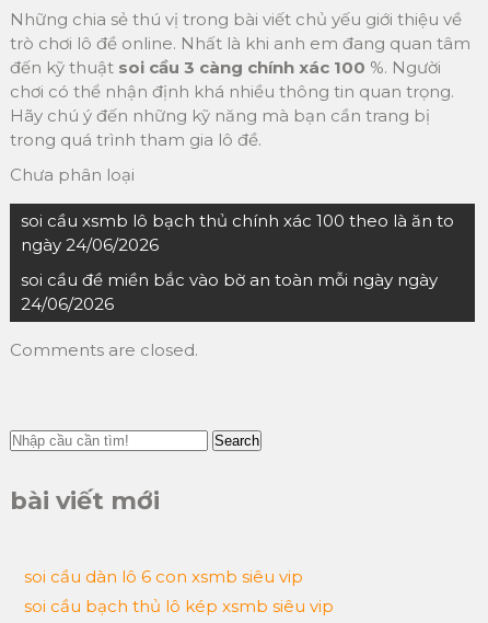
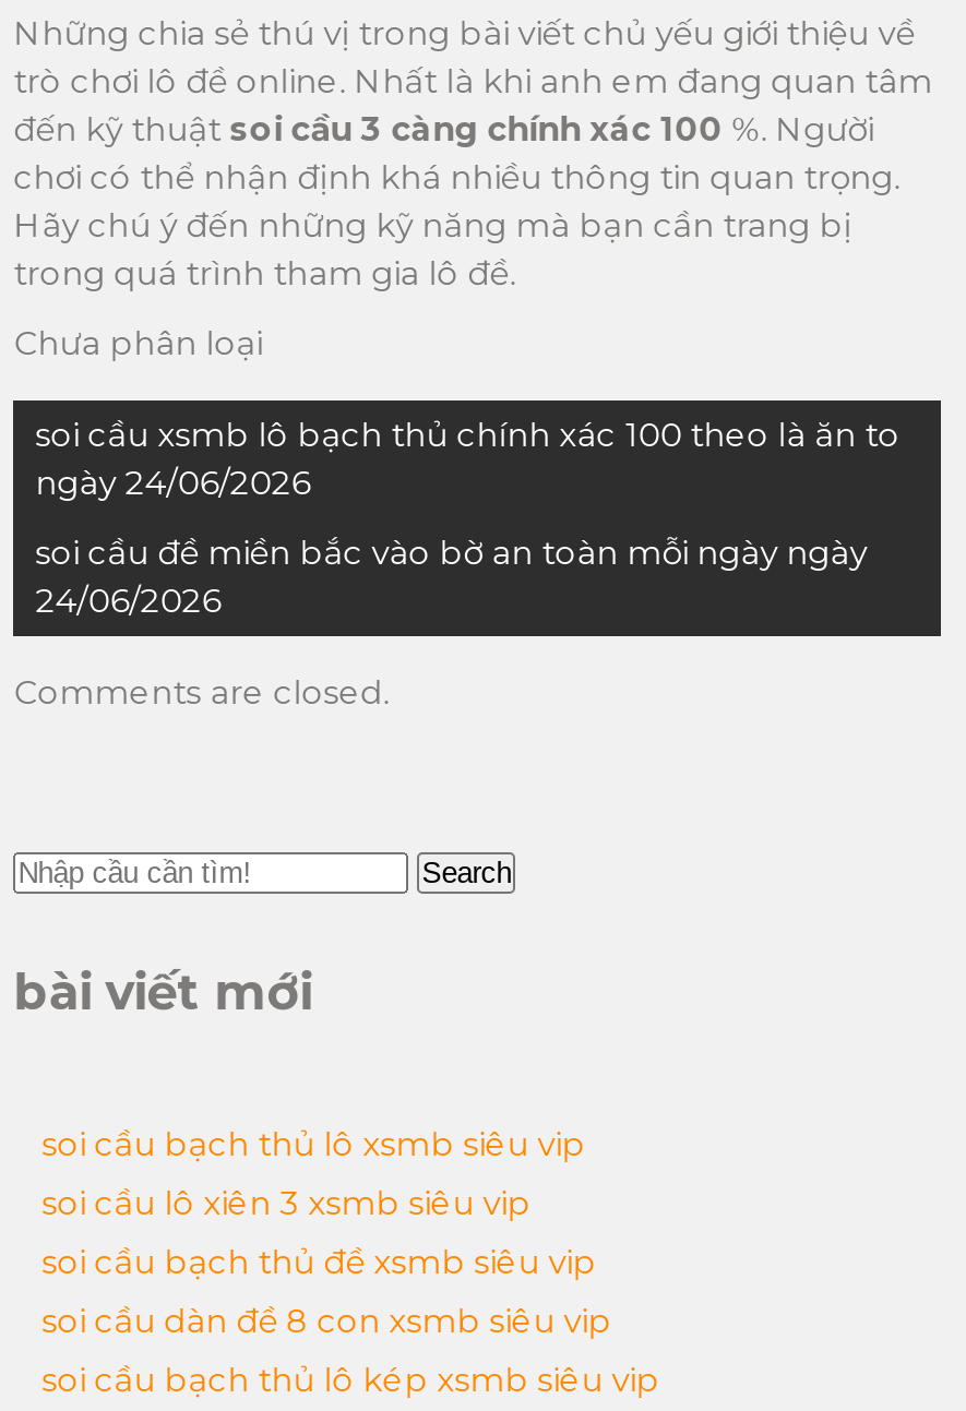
- soi cầu dàn lô 6 con xsmb siêu vip
+ soi cầu bạch thủ lô xsmb siêu vip
+ soi cầu lô xiên 3 xsmb siêu vip
+ soi cầu bạch thủ đề xsmb siêu vip
+ soi cầu dàn đề 8 con xsmb siêu vip
